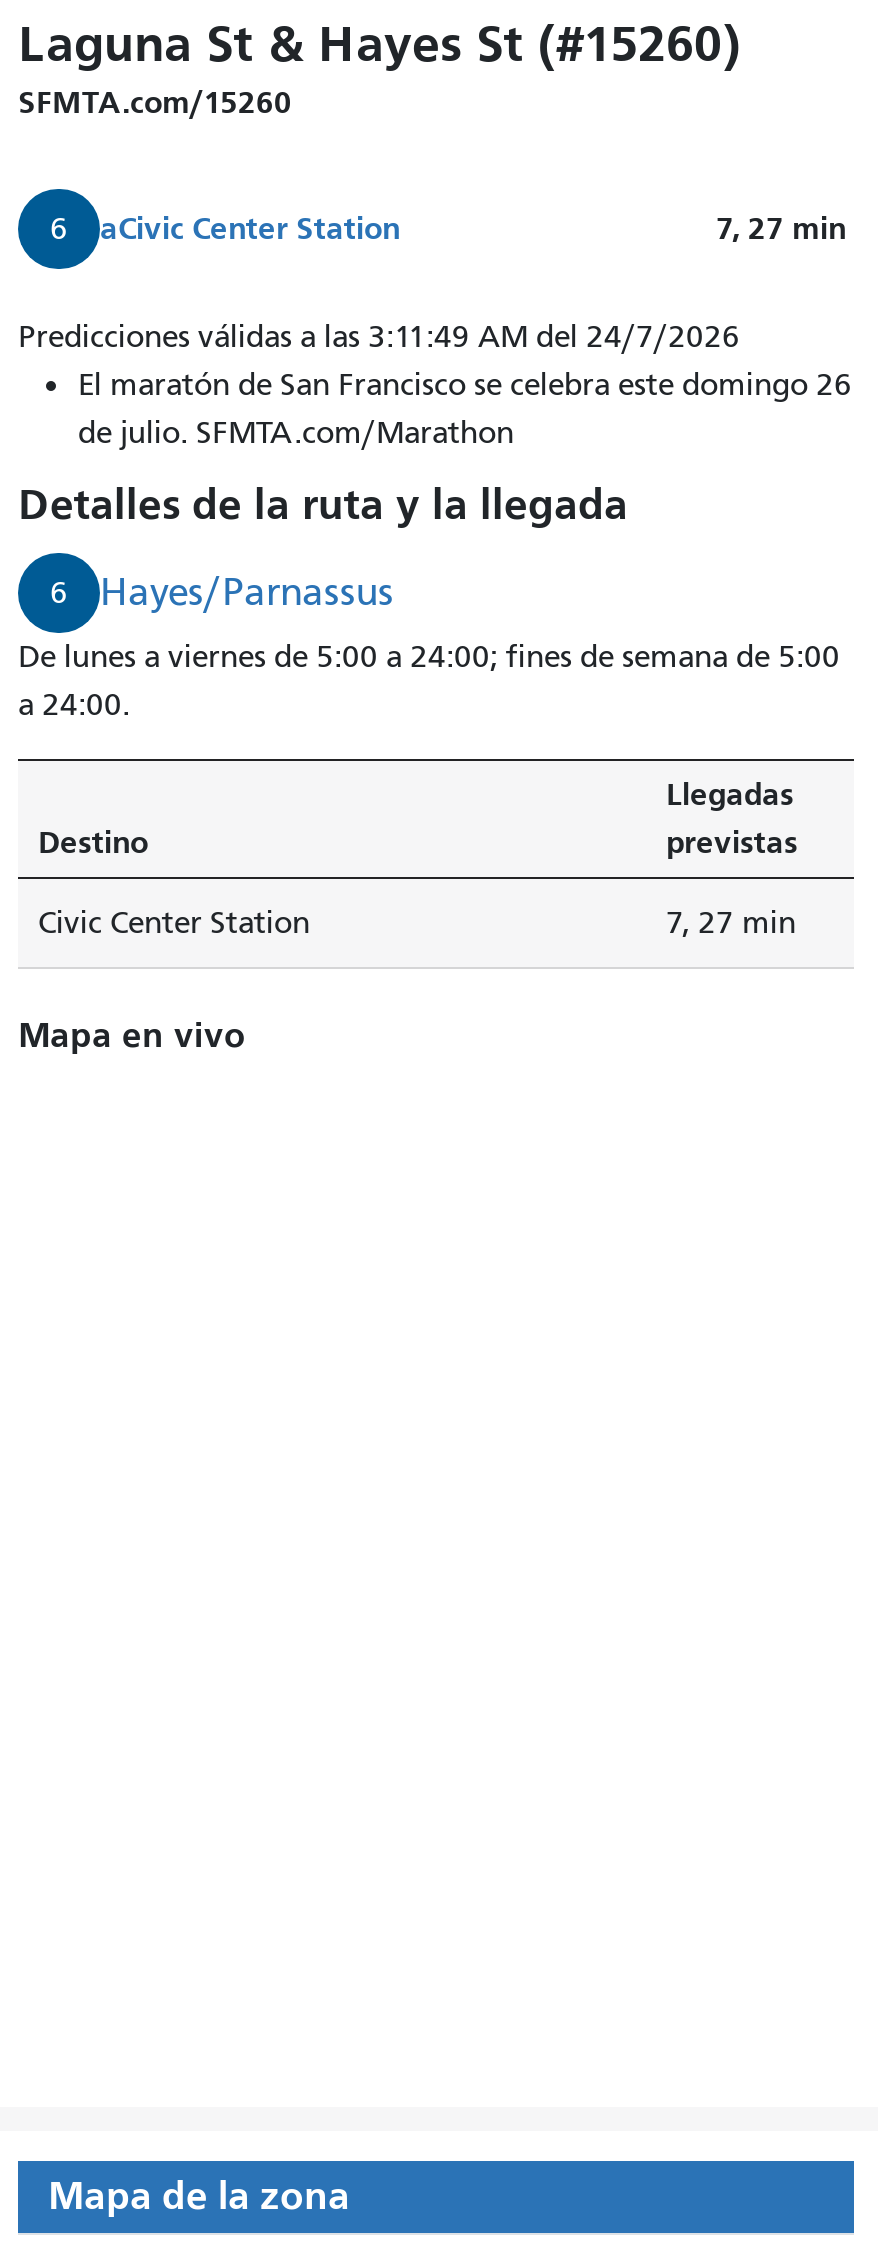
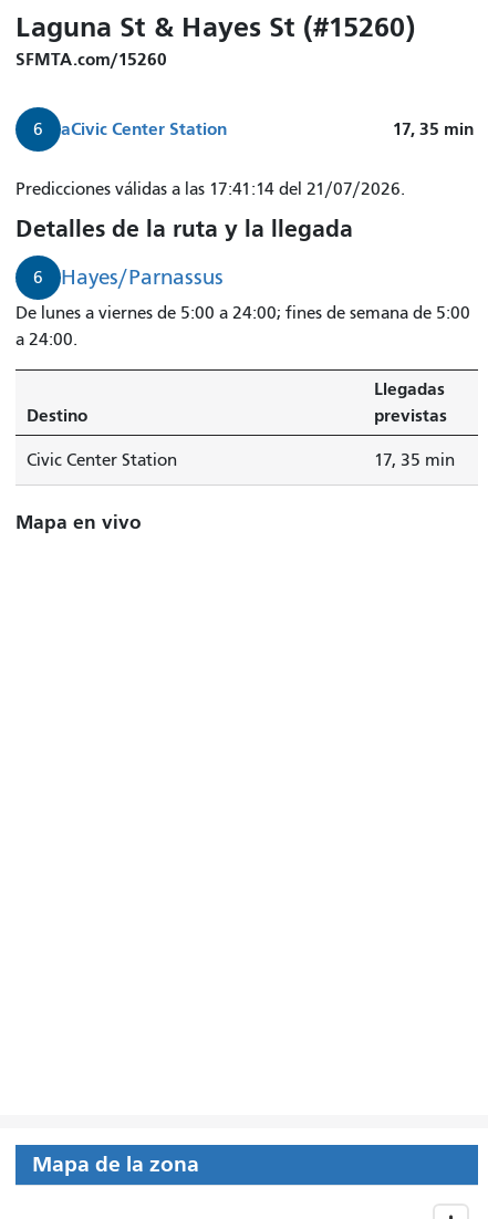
- 7, 27 min
+ 17, 35 min

- Predicciones válidas a las 3:11:49 AM del 24/7/2026
- El maratón de San Francisco se celebra este domingo 26
- de julio. SFMTA.com/Marathon
+ Predicciones válidas a las 17:41:14 del 21/07/2026.

- 7, 27 min
+ 17, 35 min
